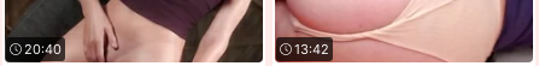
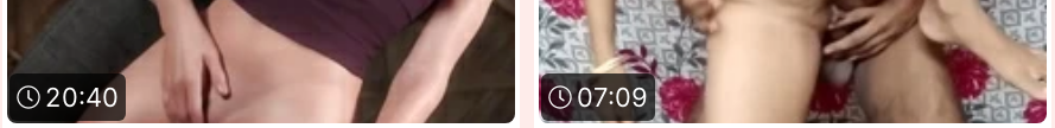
- 13:42
+ 07:09
